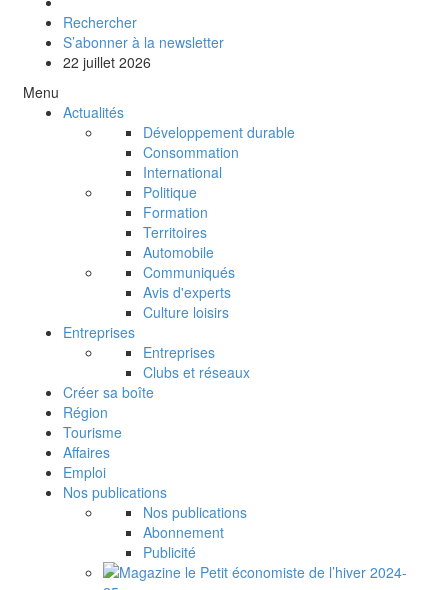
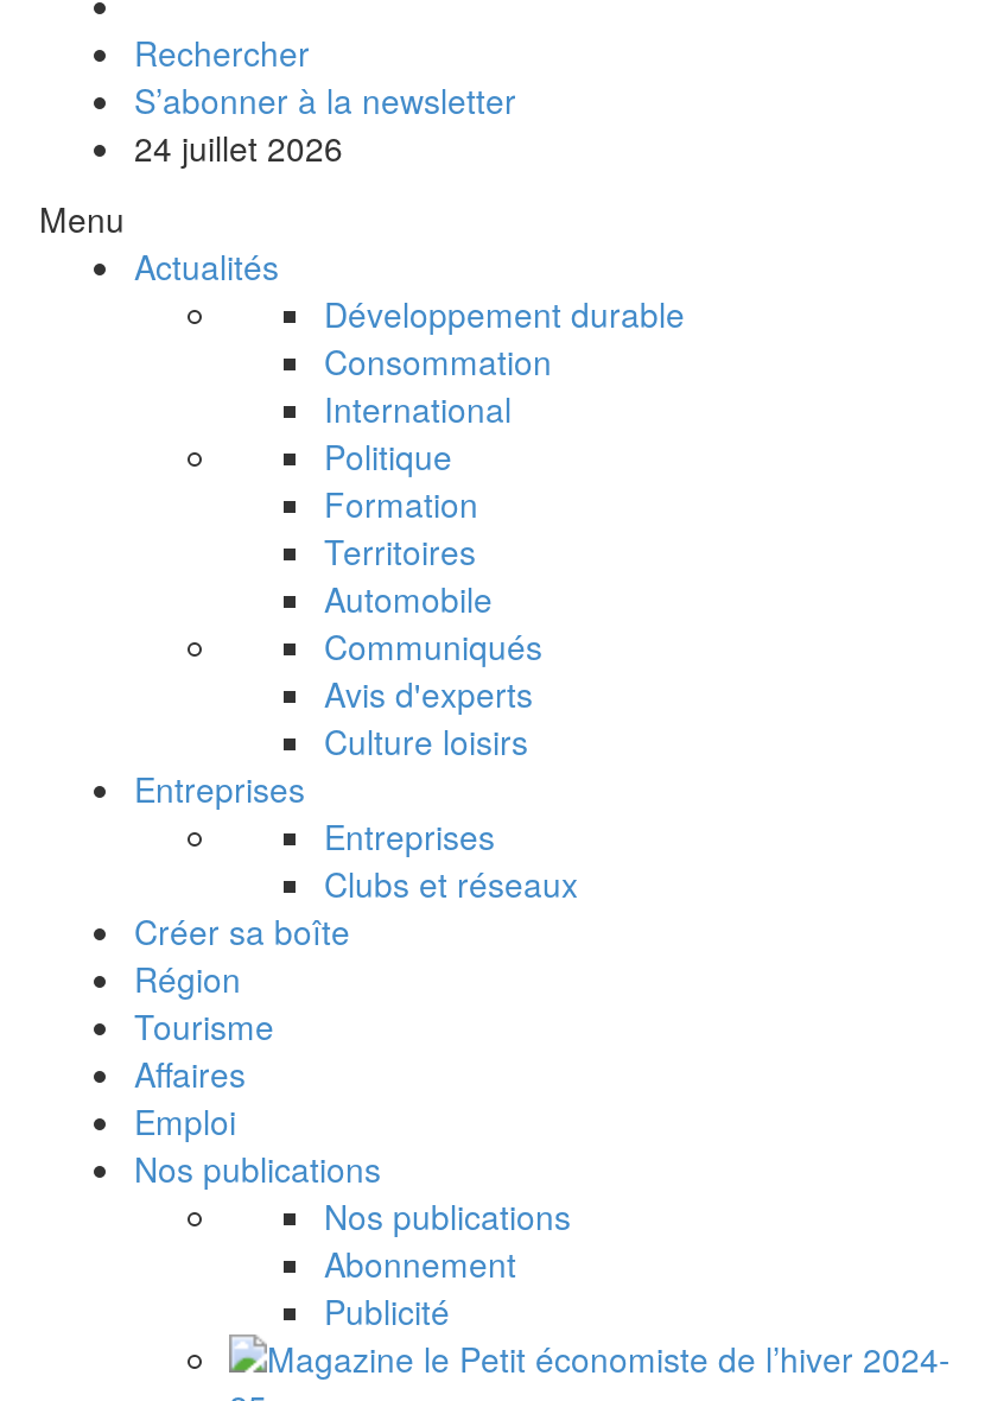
- 22 juillet 2026
+ 24 juillet 2026
